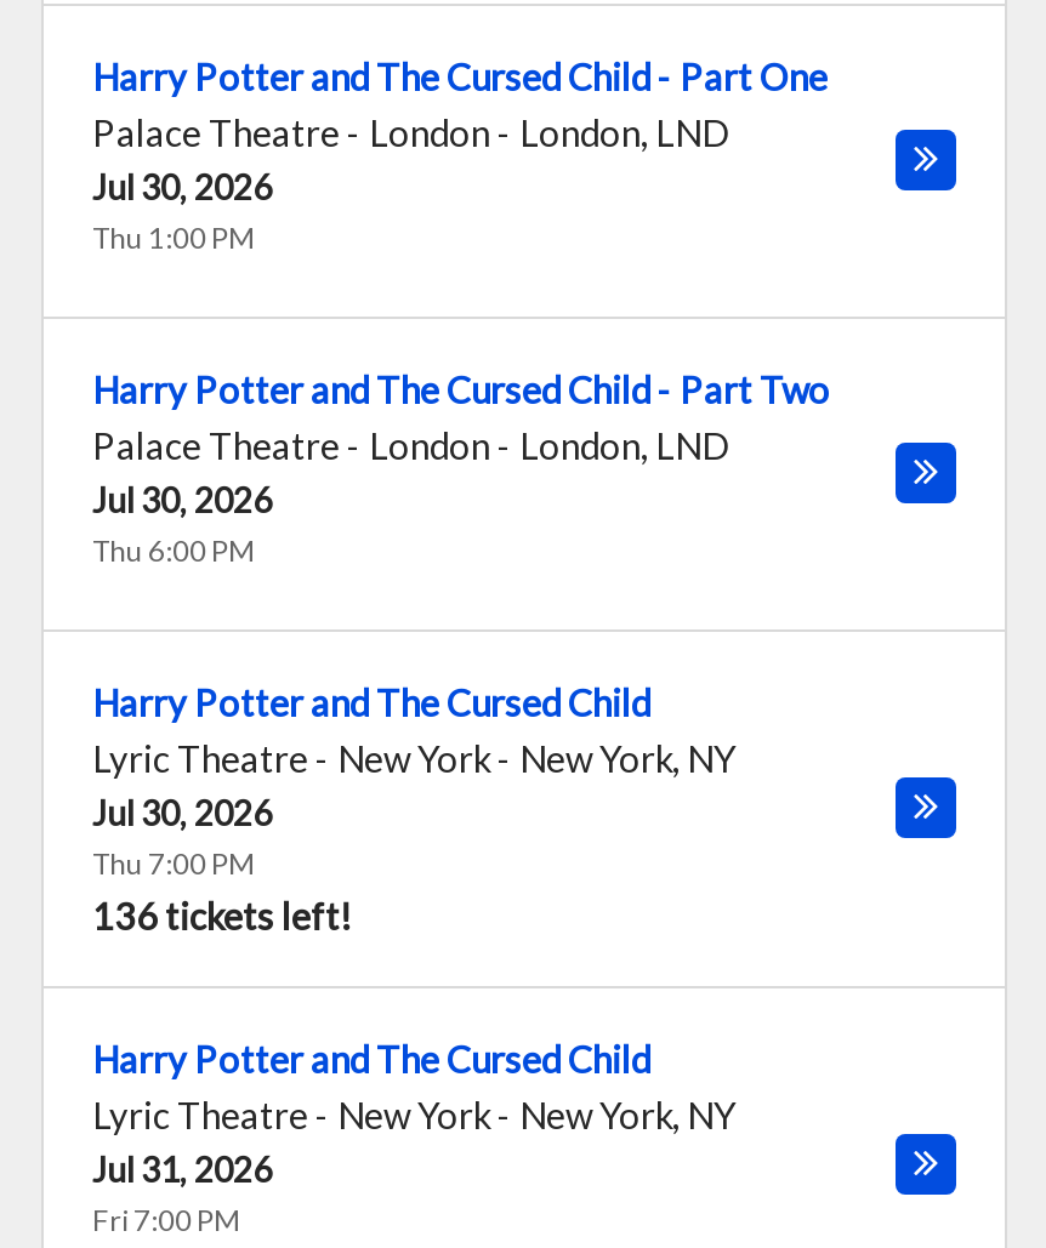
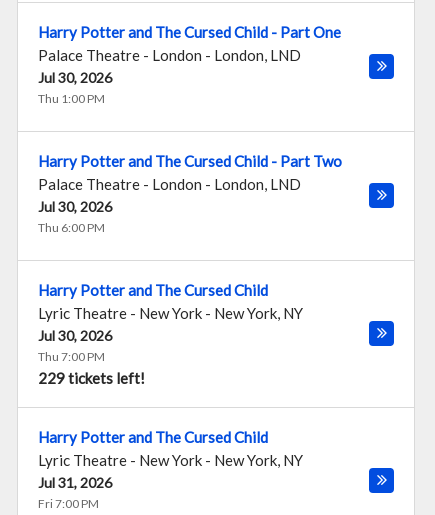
- 136 tickets left!
+ 229 tickets left!
